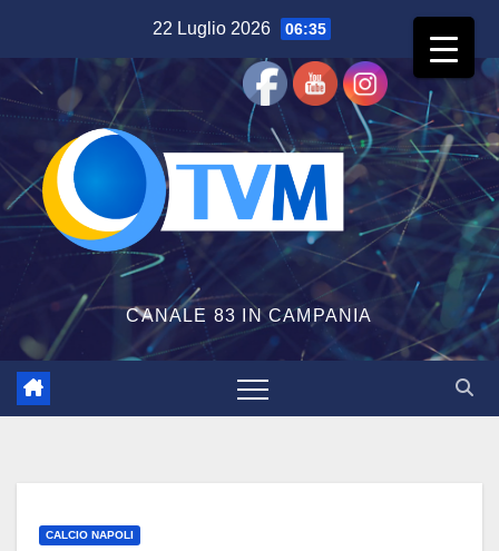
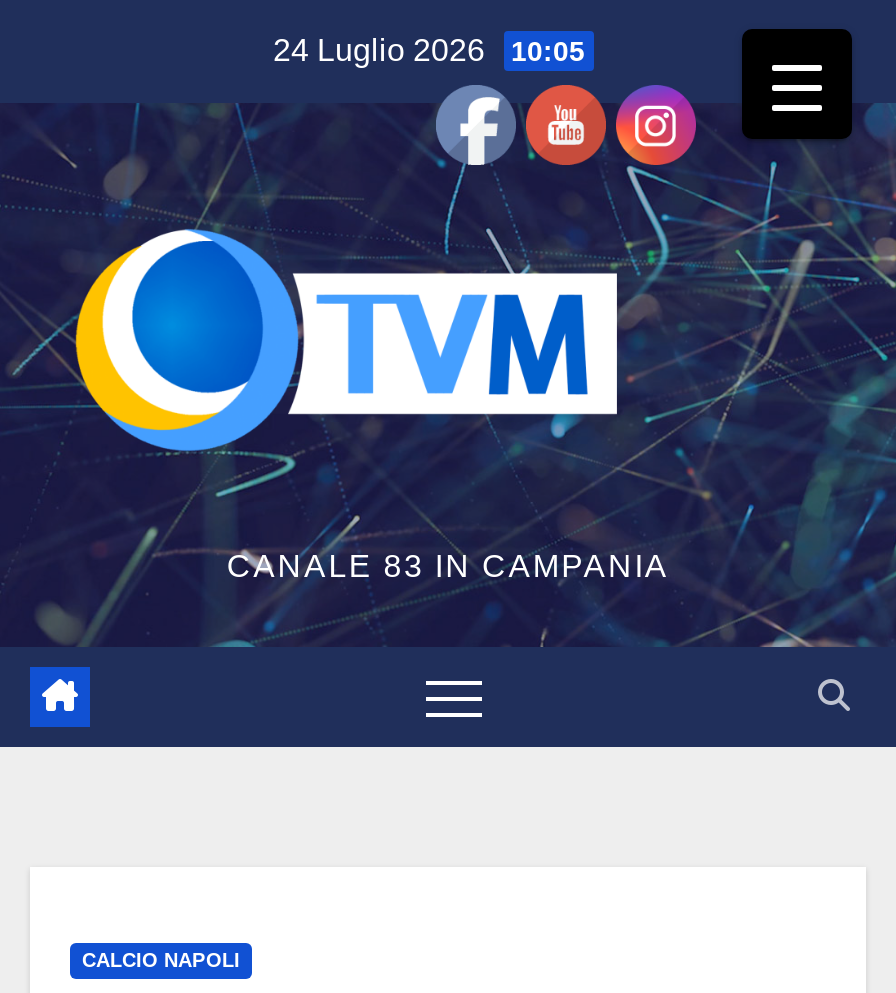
- 22 Luglio 2026 06:35
+ 24 Luglio 2026 10:05

- [image]
+ [image]
